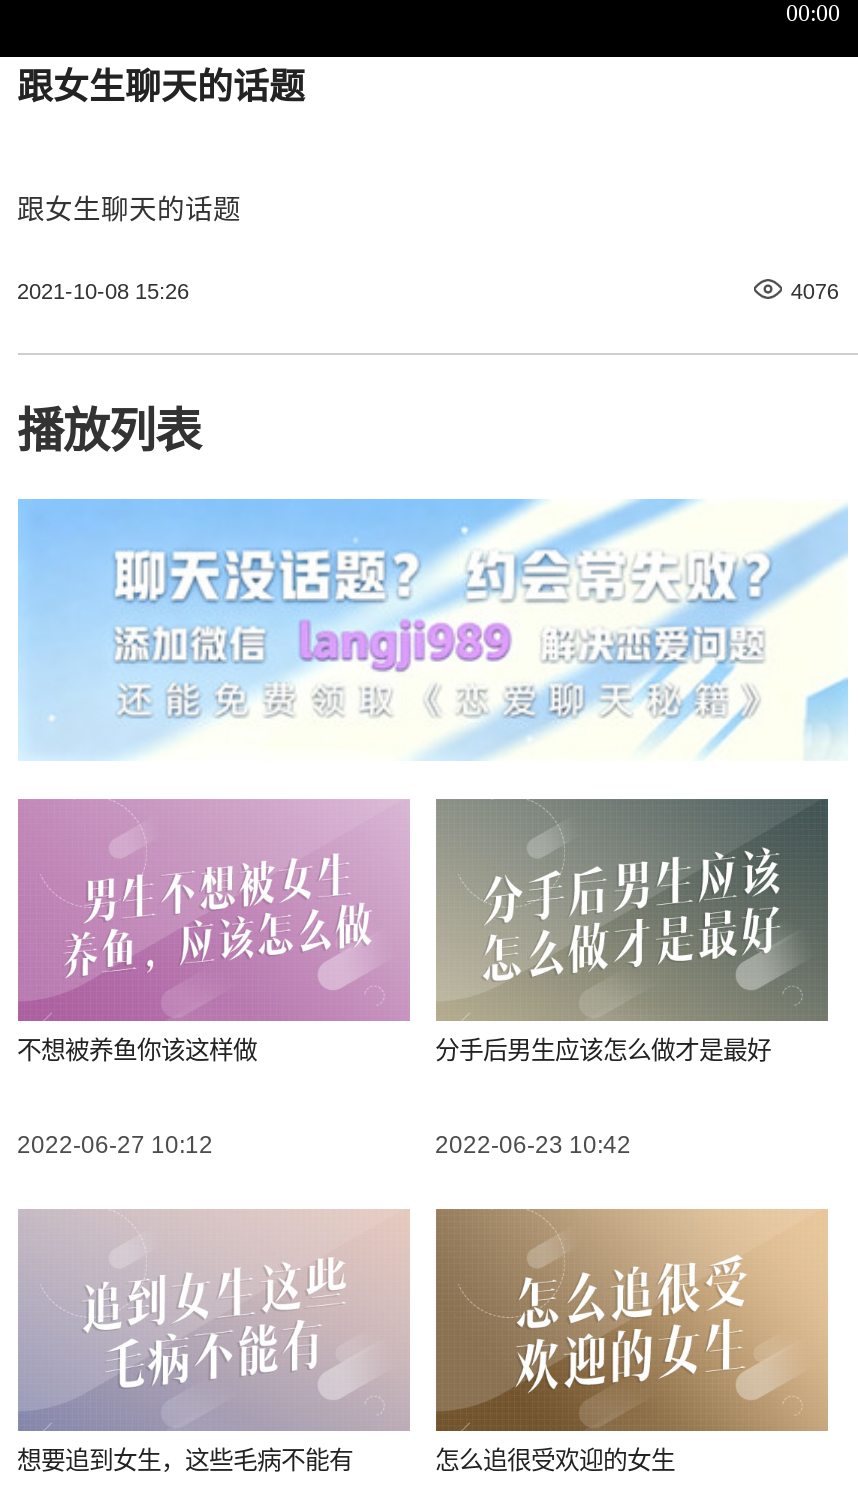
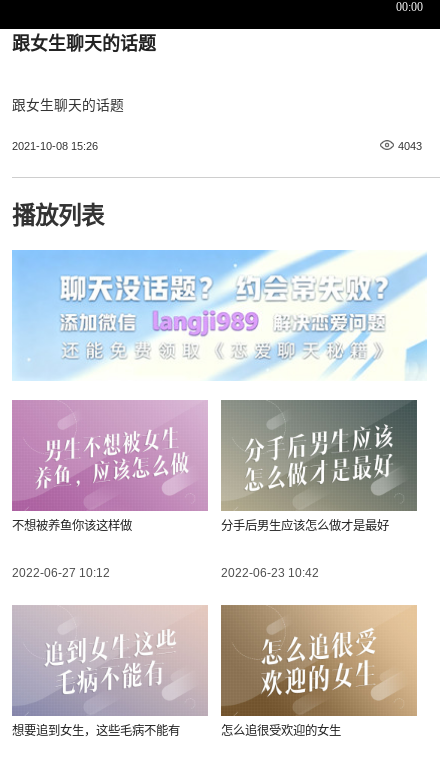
- 4076
+ 4043
